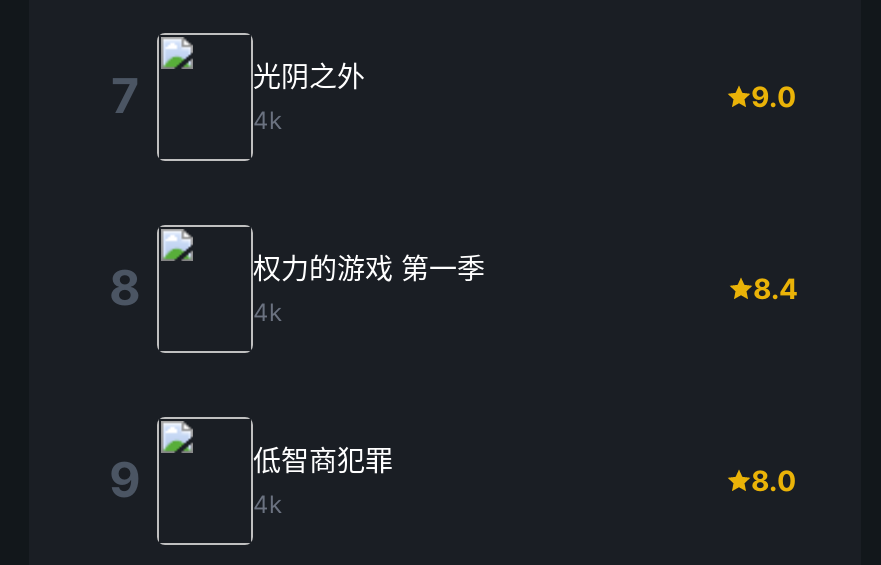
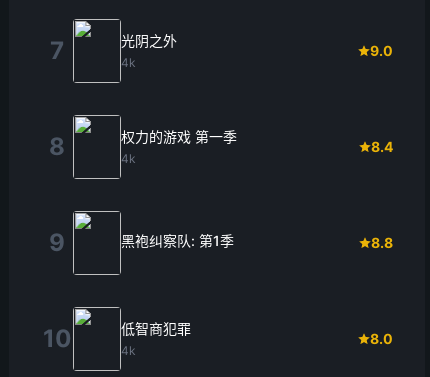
+ 10

+ 黑袍纠察队: 第1季
+ 8.8
